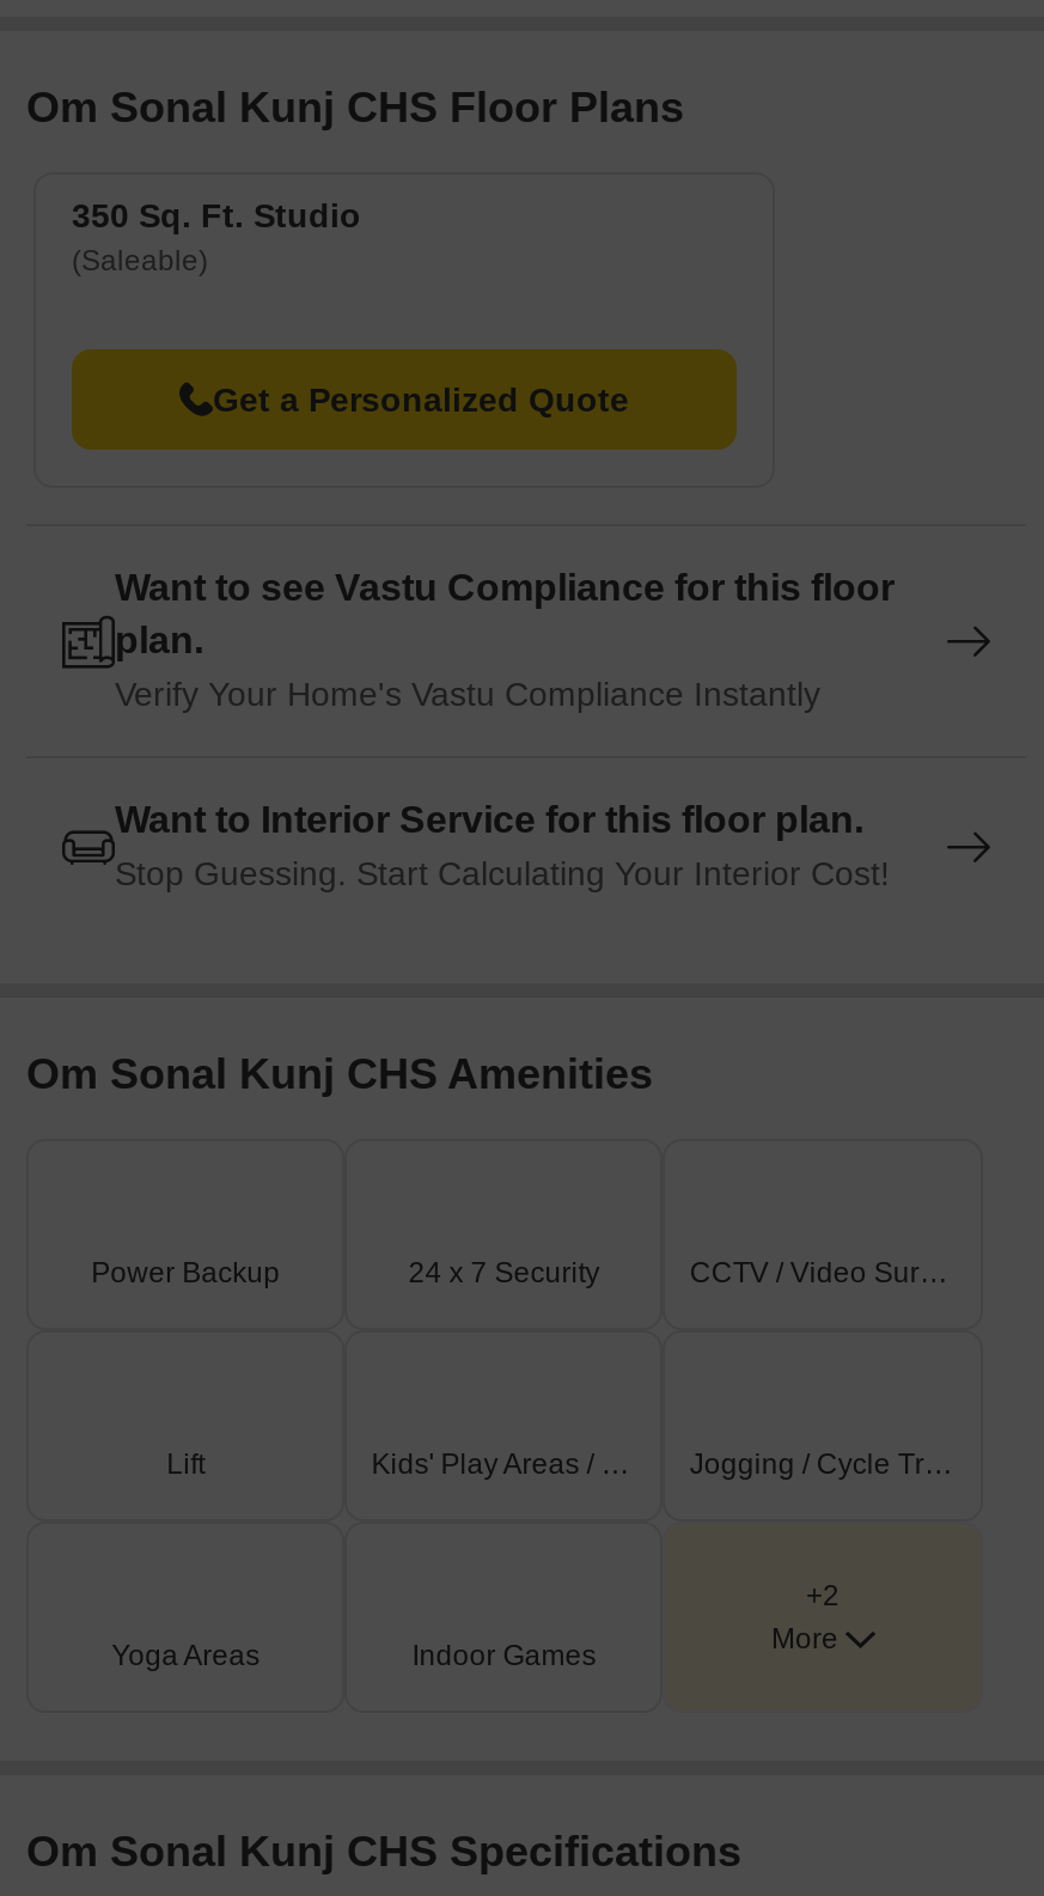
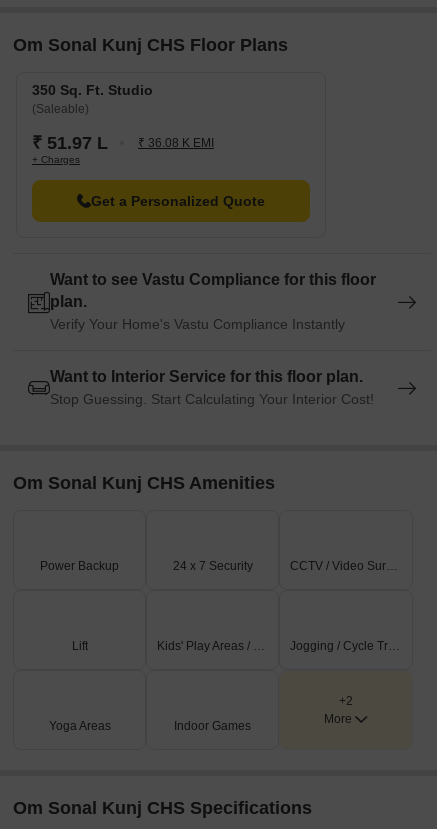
+ ₹ 51.97 L
+ ₹ 36.08 K EMI
+ + Charges
